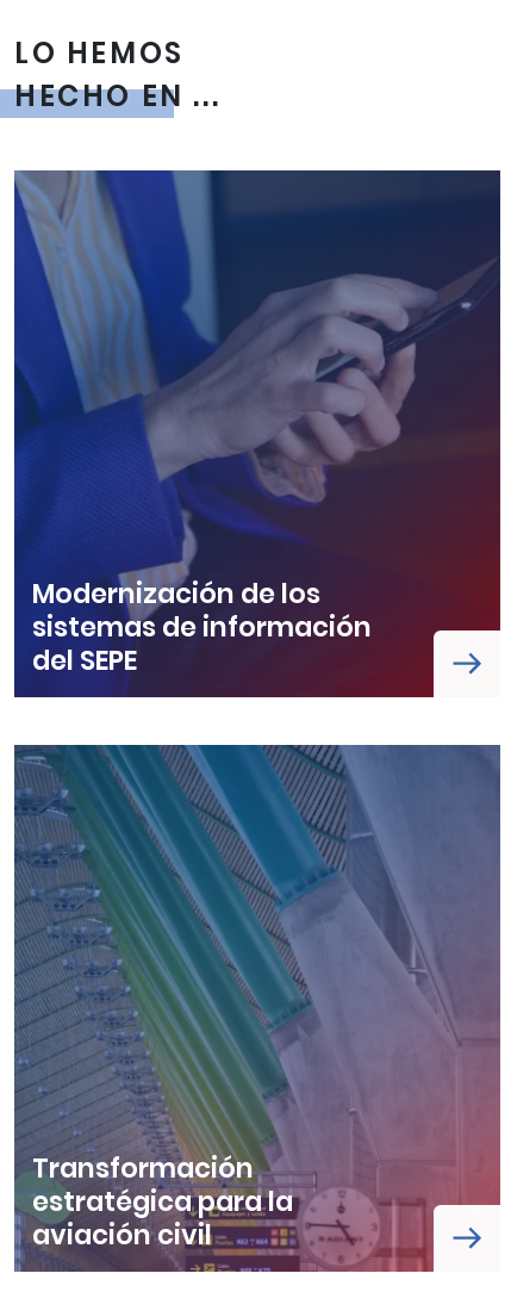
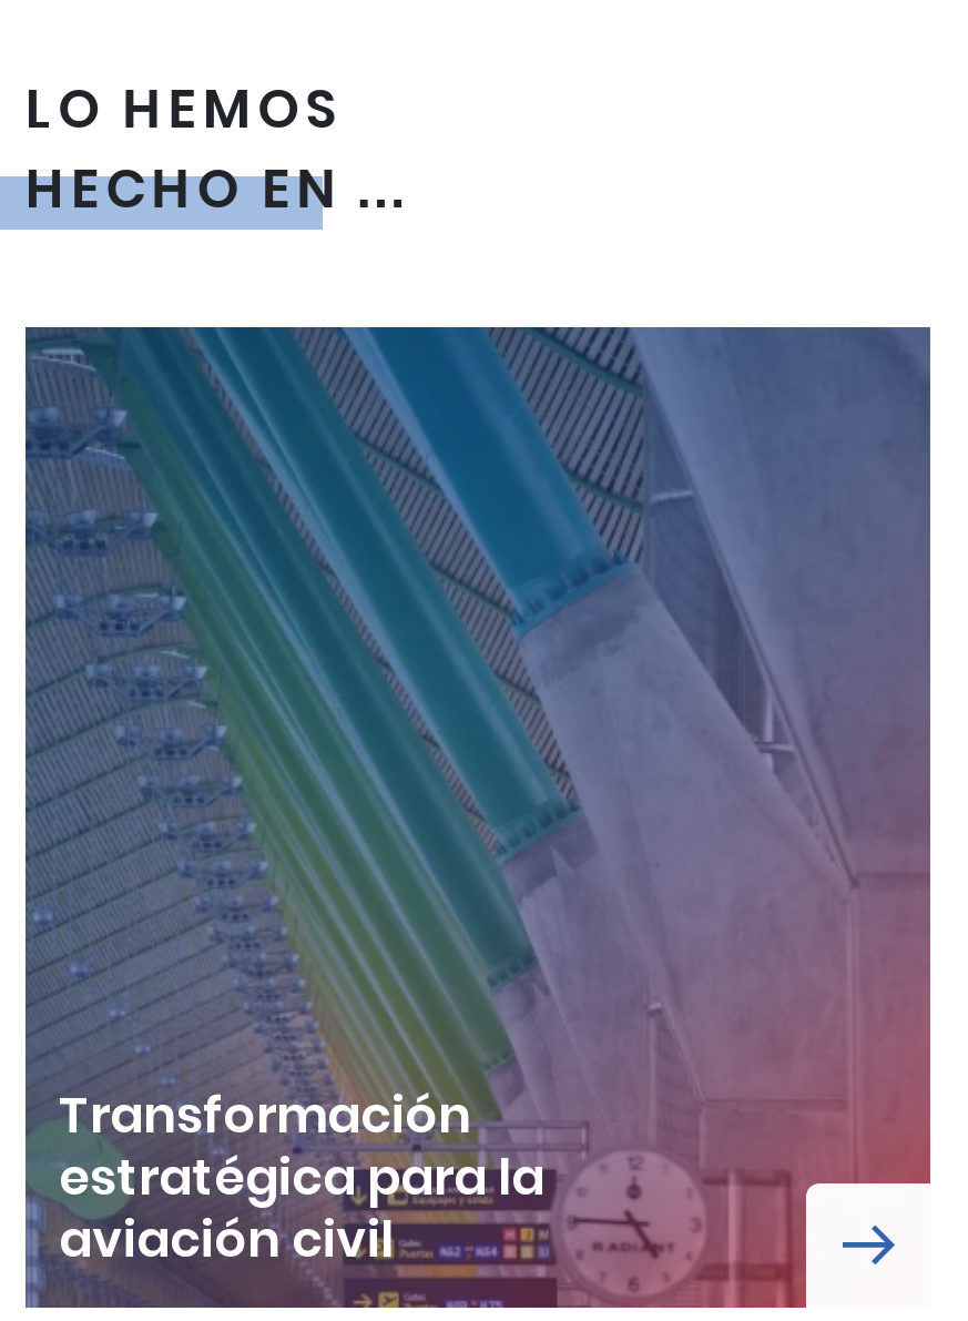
- [image]
- Modernización de los
- sistemas de información
- del SEPE
